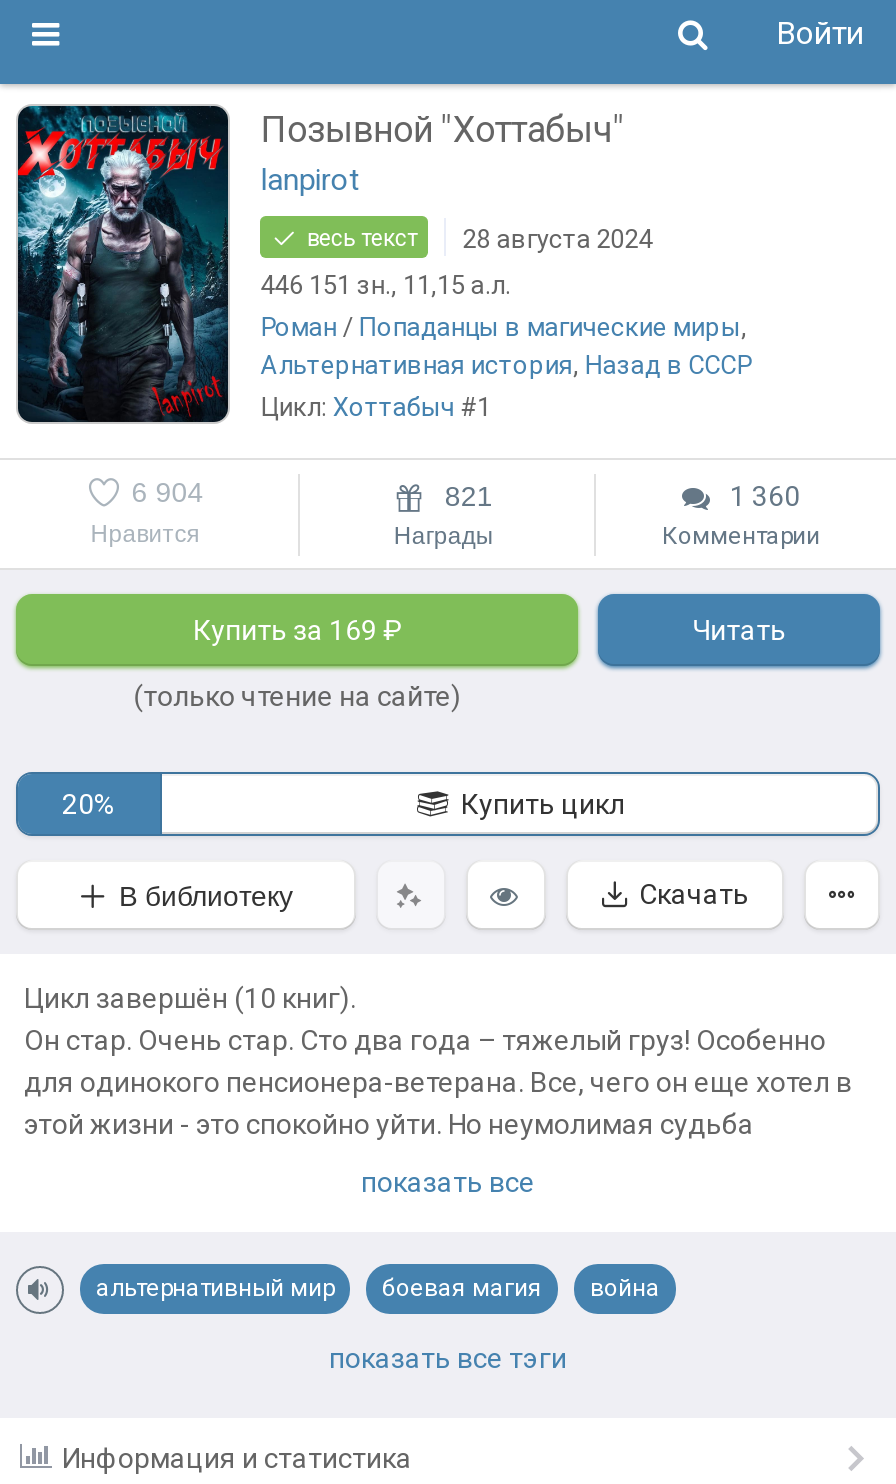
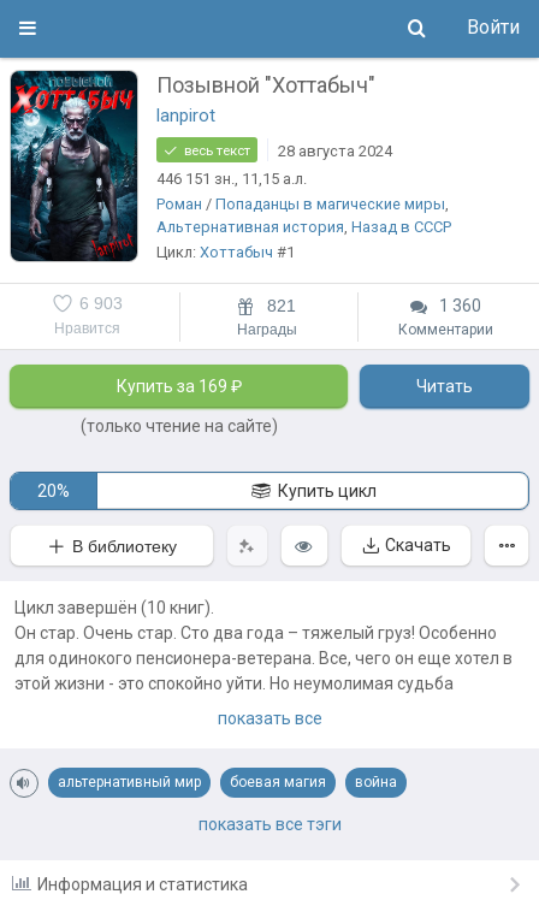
- 6 904
+ 6 903
